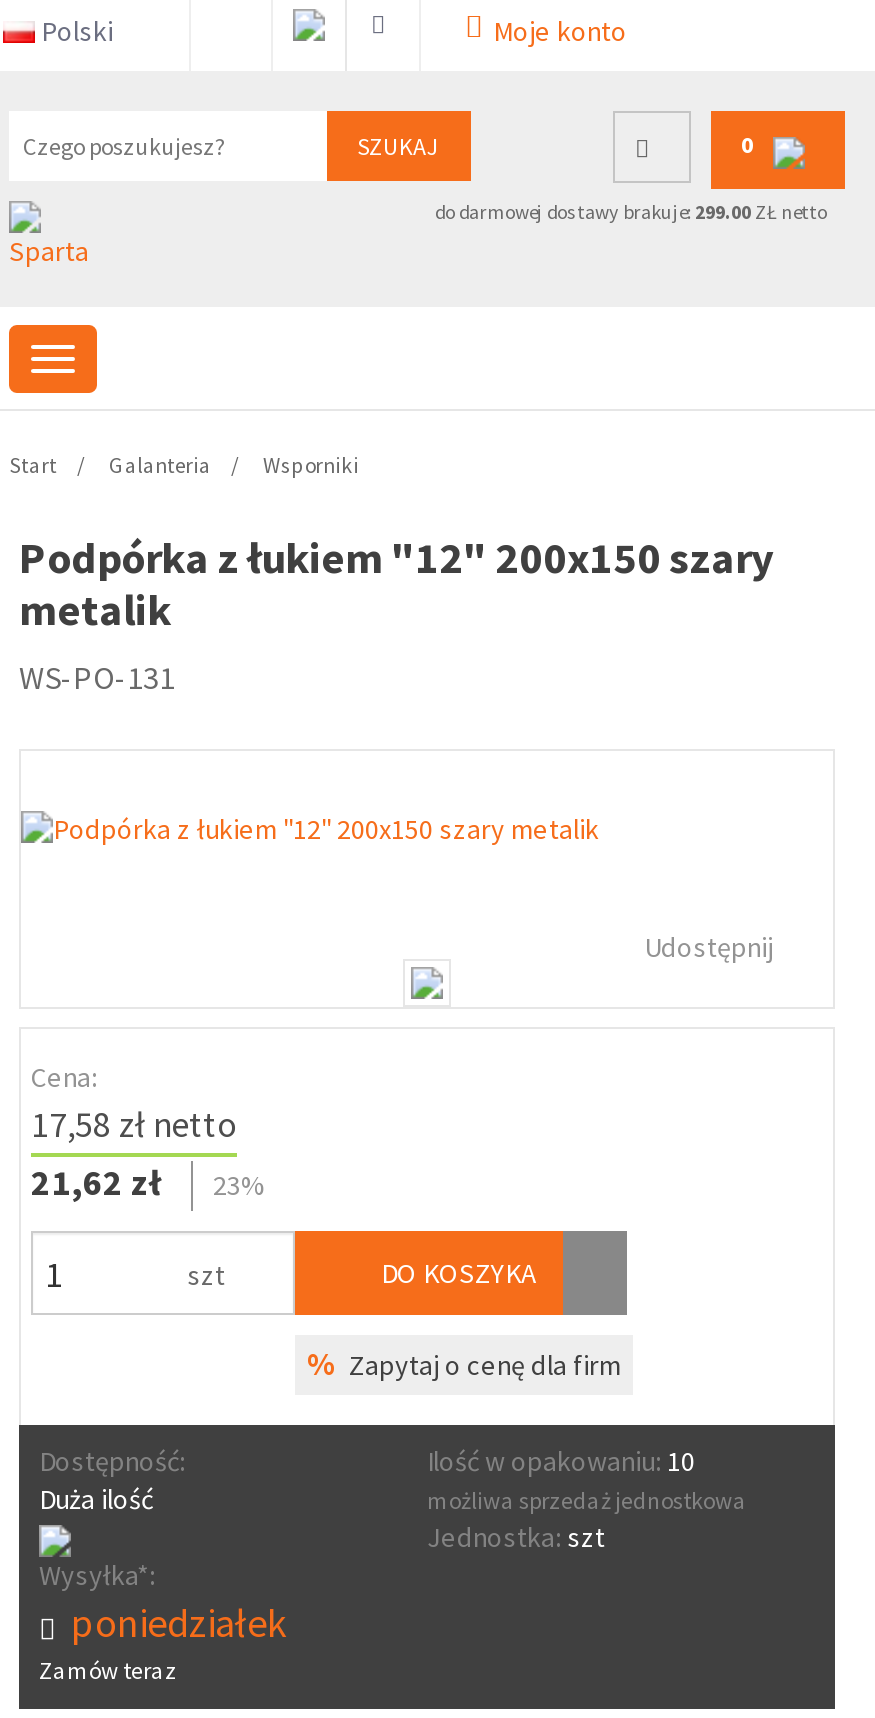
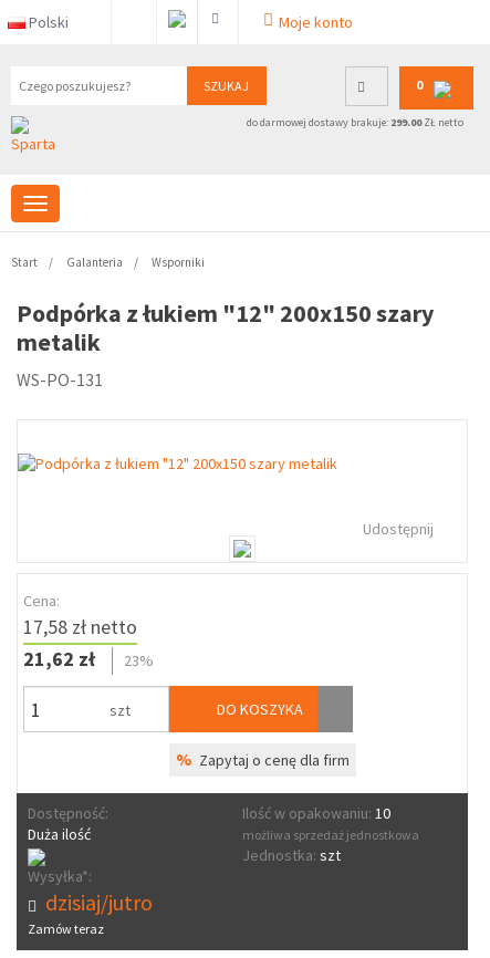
- poniedziałek
+ dzisiaj/jutro
